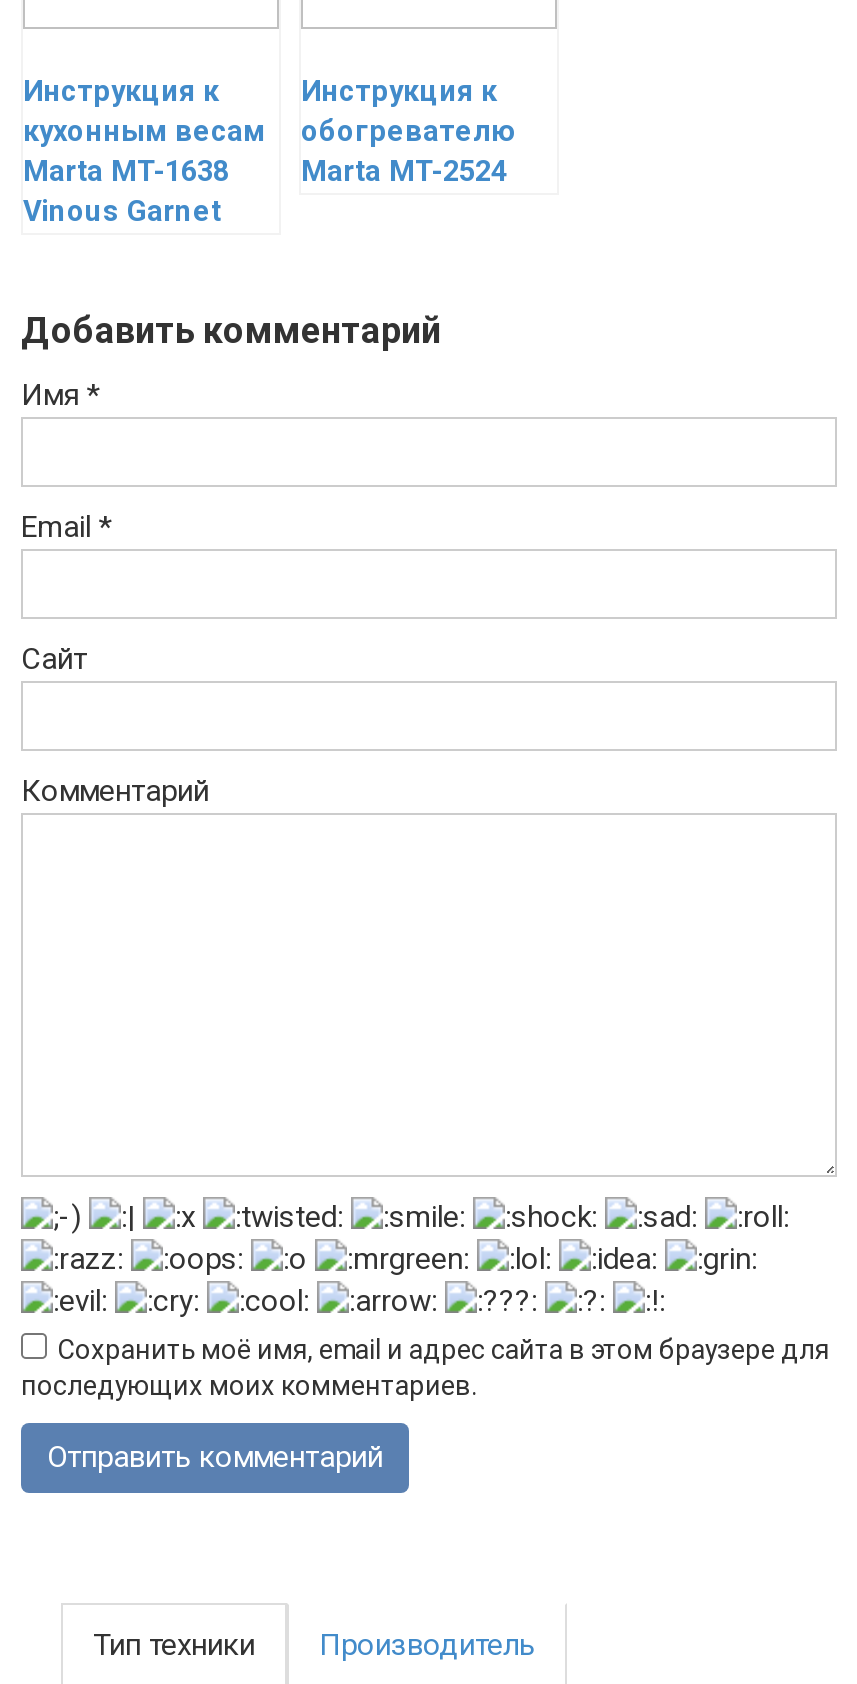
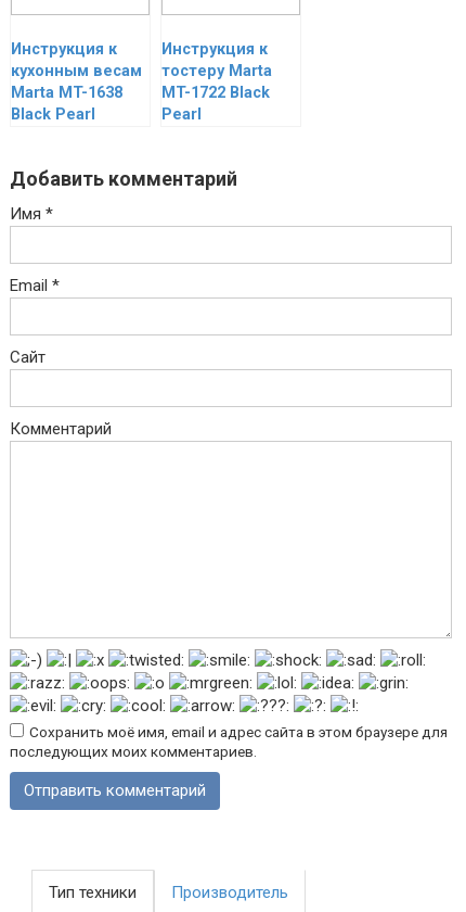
- обогревателю
- Marta MT-2524
+ тостеру Marta
+ MT-1722 Black
+ Pearl

- Vinous Garnet
+ Black Pearl
